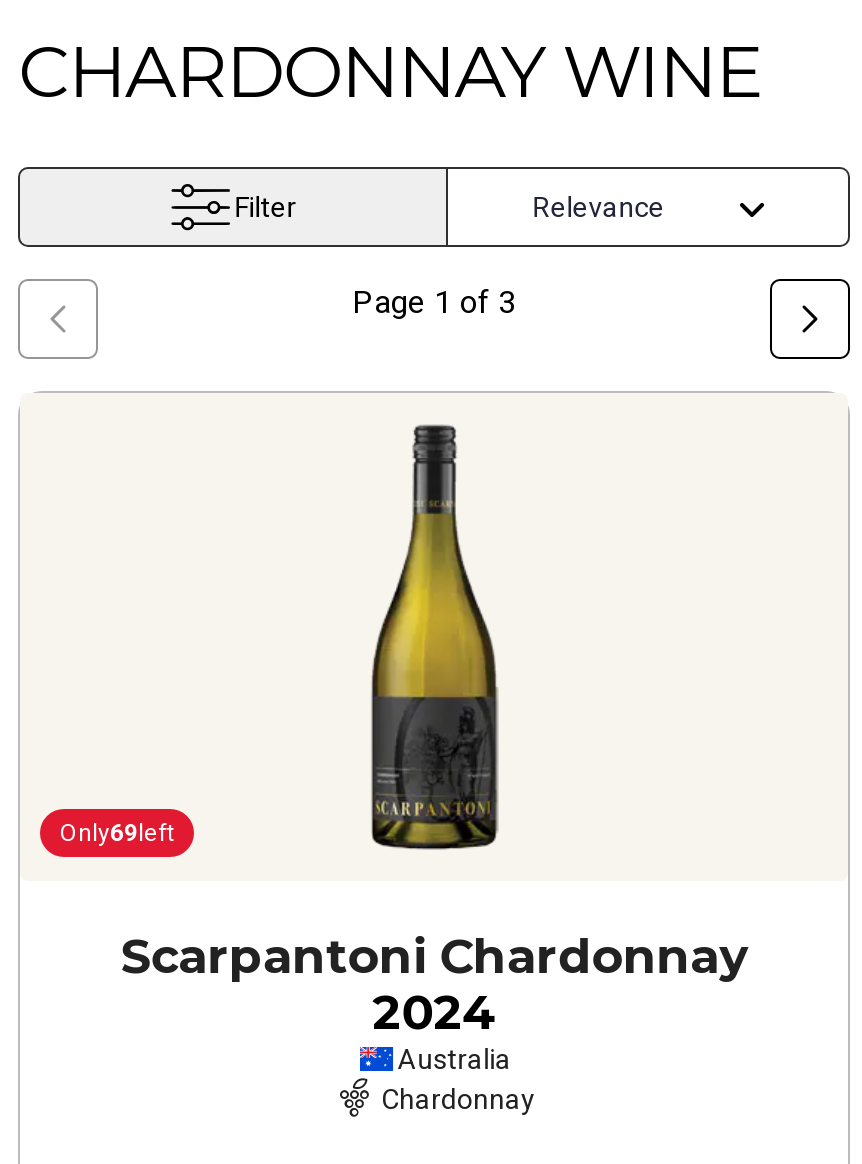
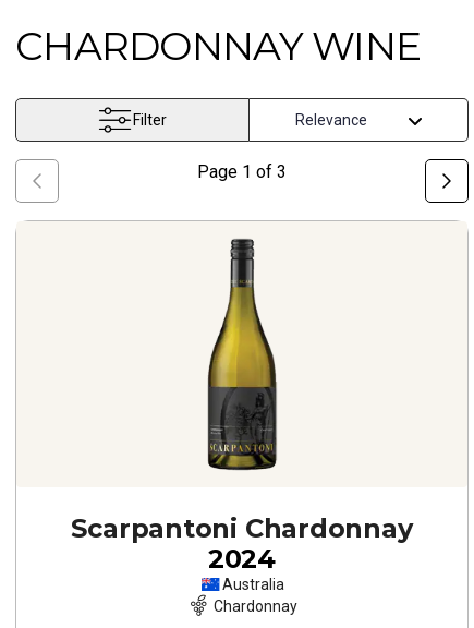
- Only69left
